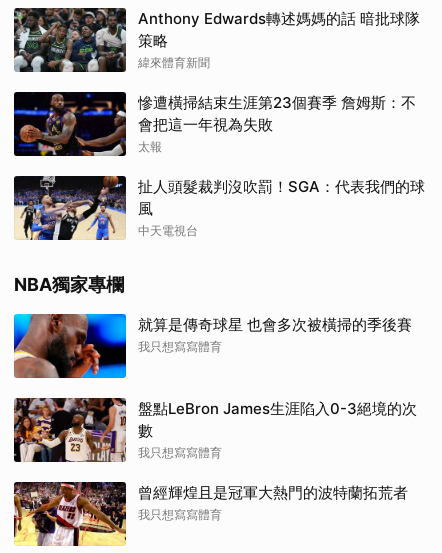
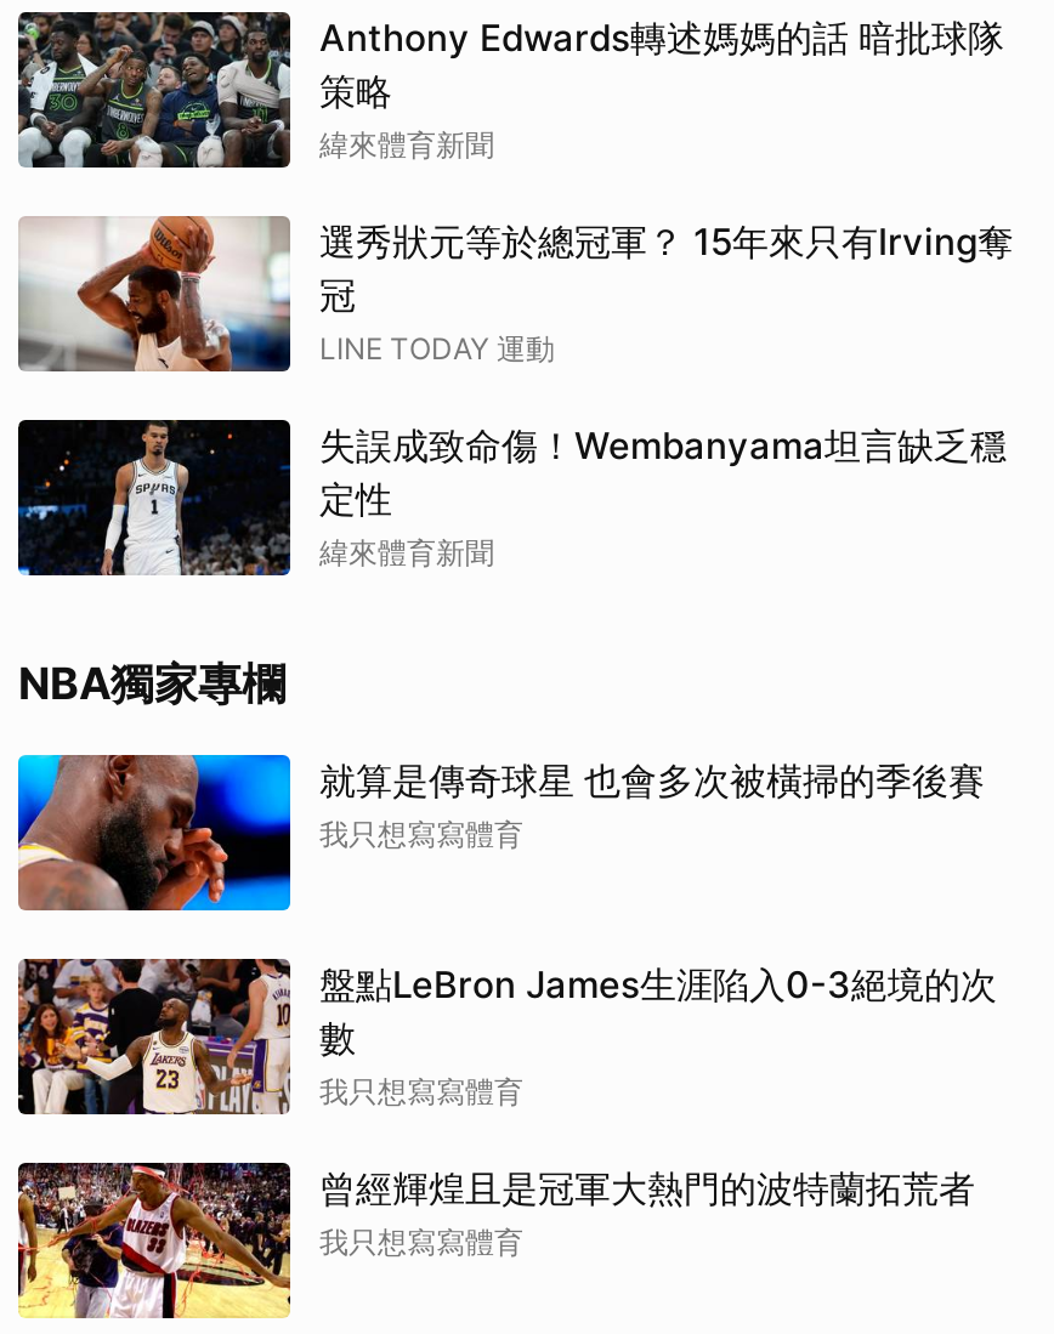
- [image]
- 慘遭橫掃結束生涯第23個賽季 詹姆斯：不
- 會把這一年視為失敗
- 太報
+ [image]
+ 選秀狀元等於總冠軍？ 15年來只有Irving奪
+ 冠
+ LINE TODAY 運動

- [image]
- 扯人頭髮裁判沒吹罰！SGA：代表我們的球
- 風
- 中天電視台
+ [image]
+ 失誤成致命傷！Wembanyama坦言缺乏穩
+ 定性
+ 緯來體育新聞
